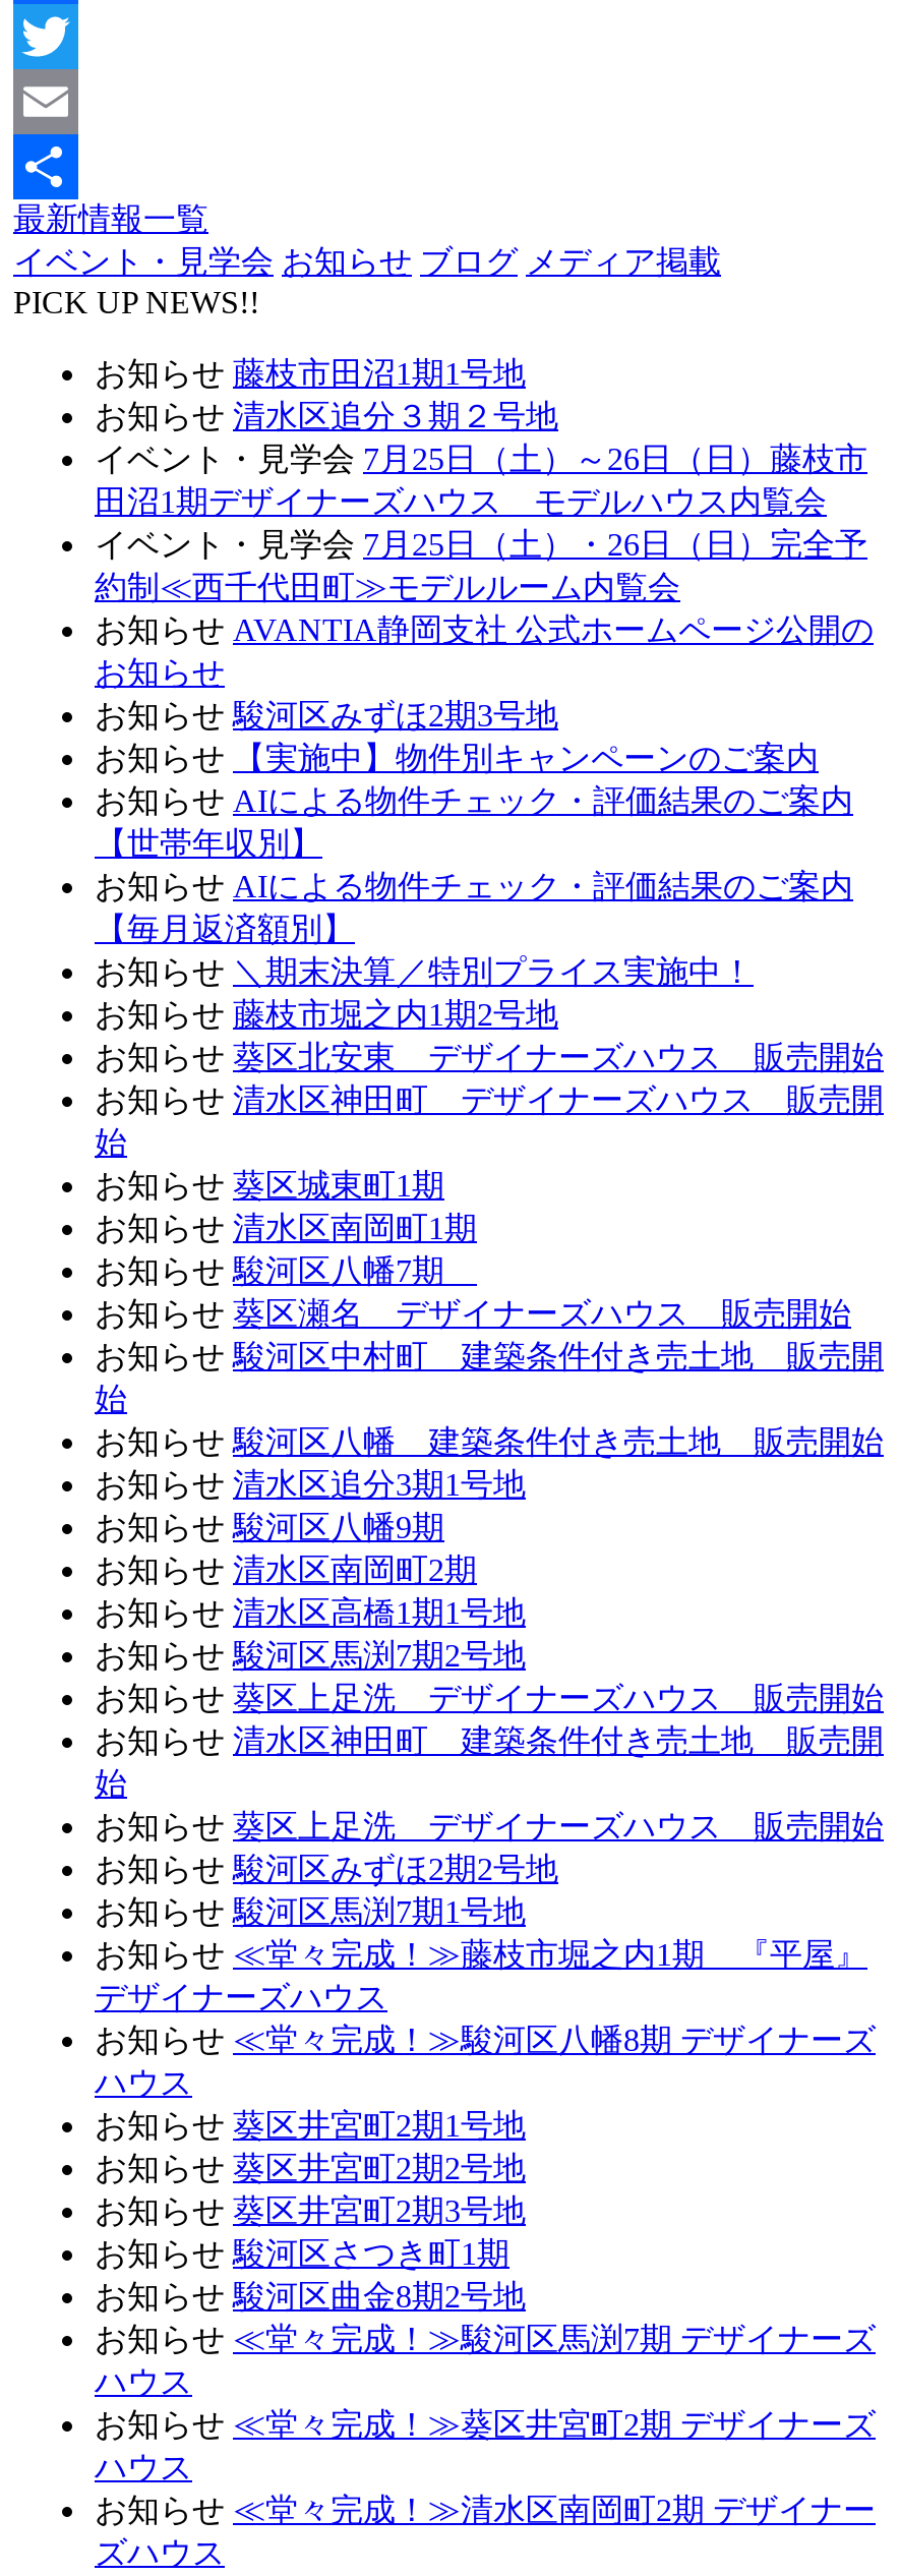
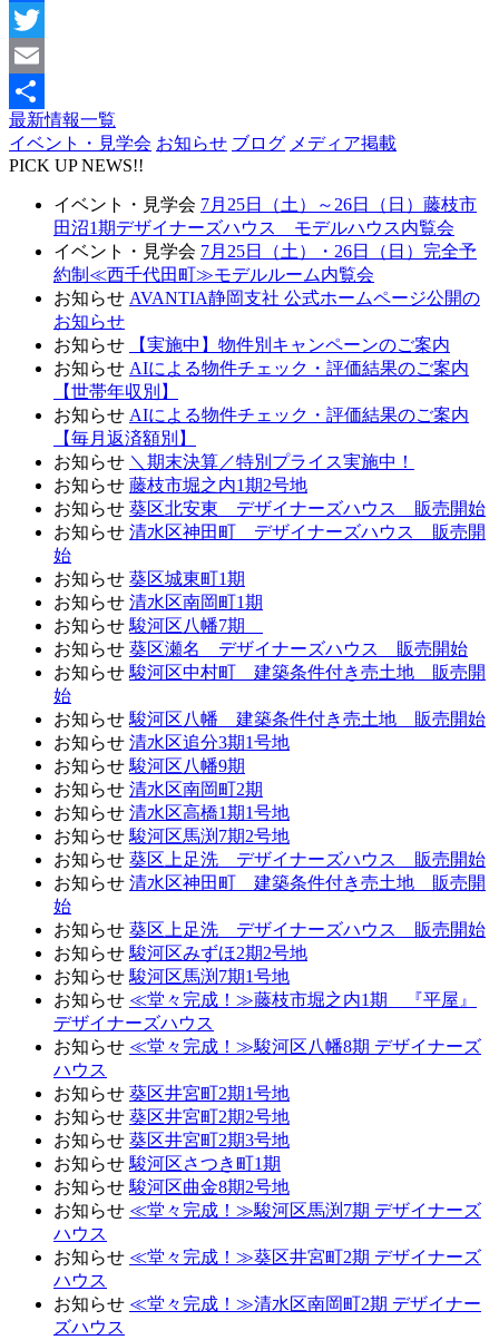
- お知らせ 藤枝市田沼1期1号地
- お知らせ 清水区追分３期２号地

- お知らせ 駿河区みずほ2期3号地
